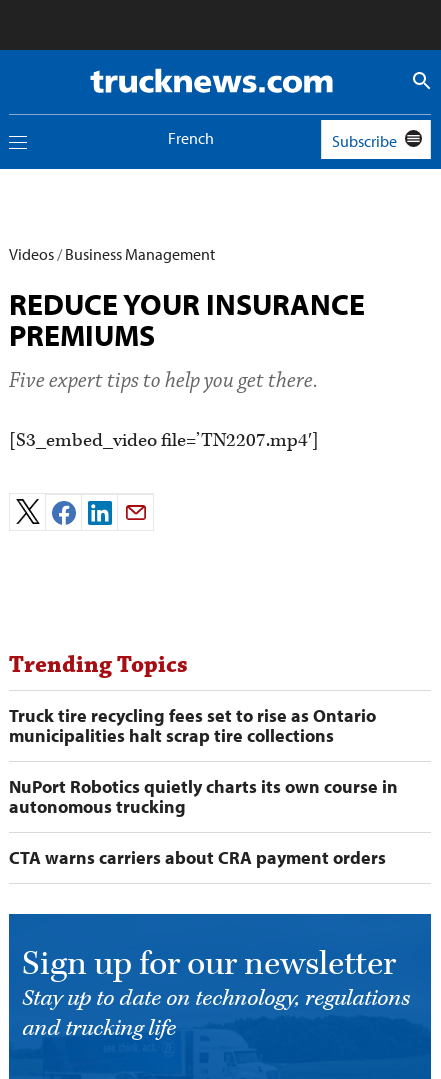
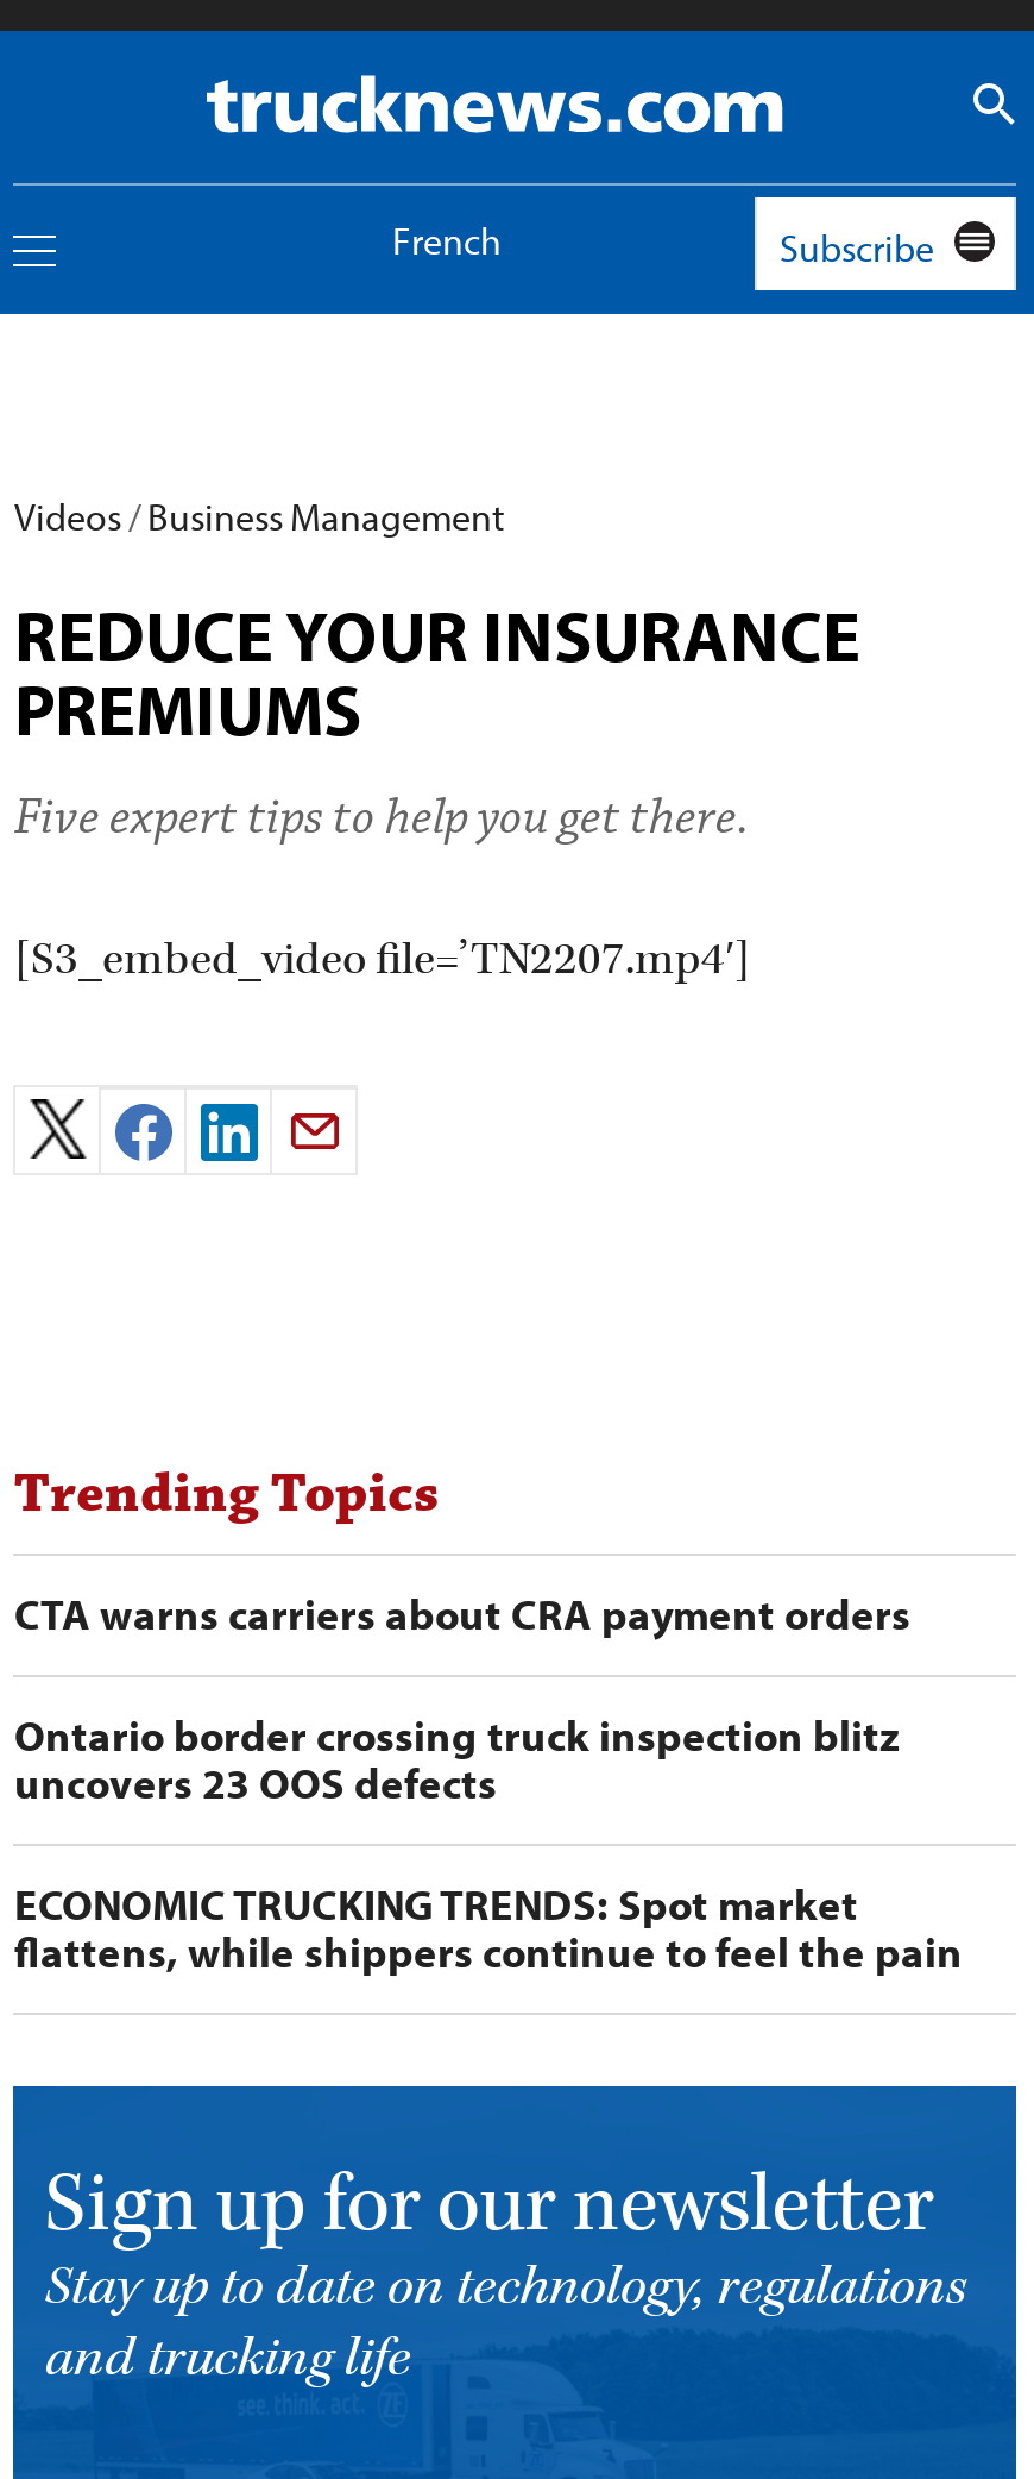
- Truck tire recycling fees set to rise as Ontario
- municipalities halt scrap tire collections
- NuPort Robotics quietly charts its own course in
- autonomous trucking

moved up: CTA warns carriers about CRA payment orders

+ Ontario border crossing truck inspection blitz
+ uncovers 23 OOS defects
+ ECONOMIC TRUCKING TRENDS: Spot market
+ flattens, while shippers continue to feel the pain
